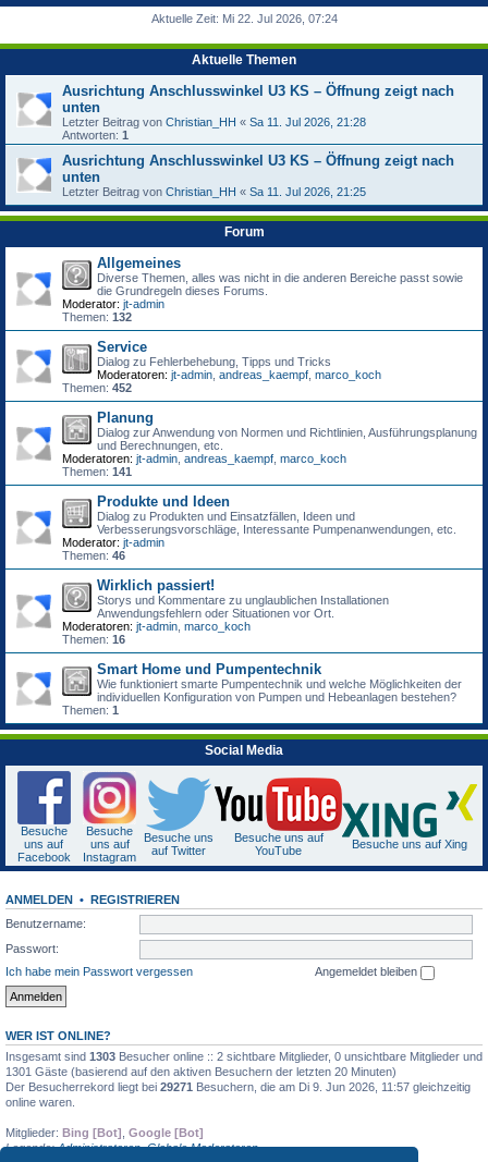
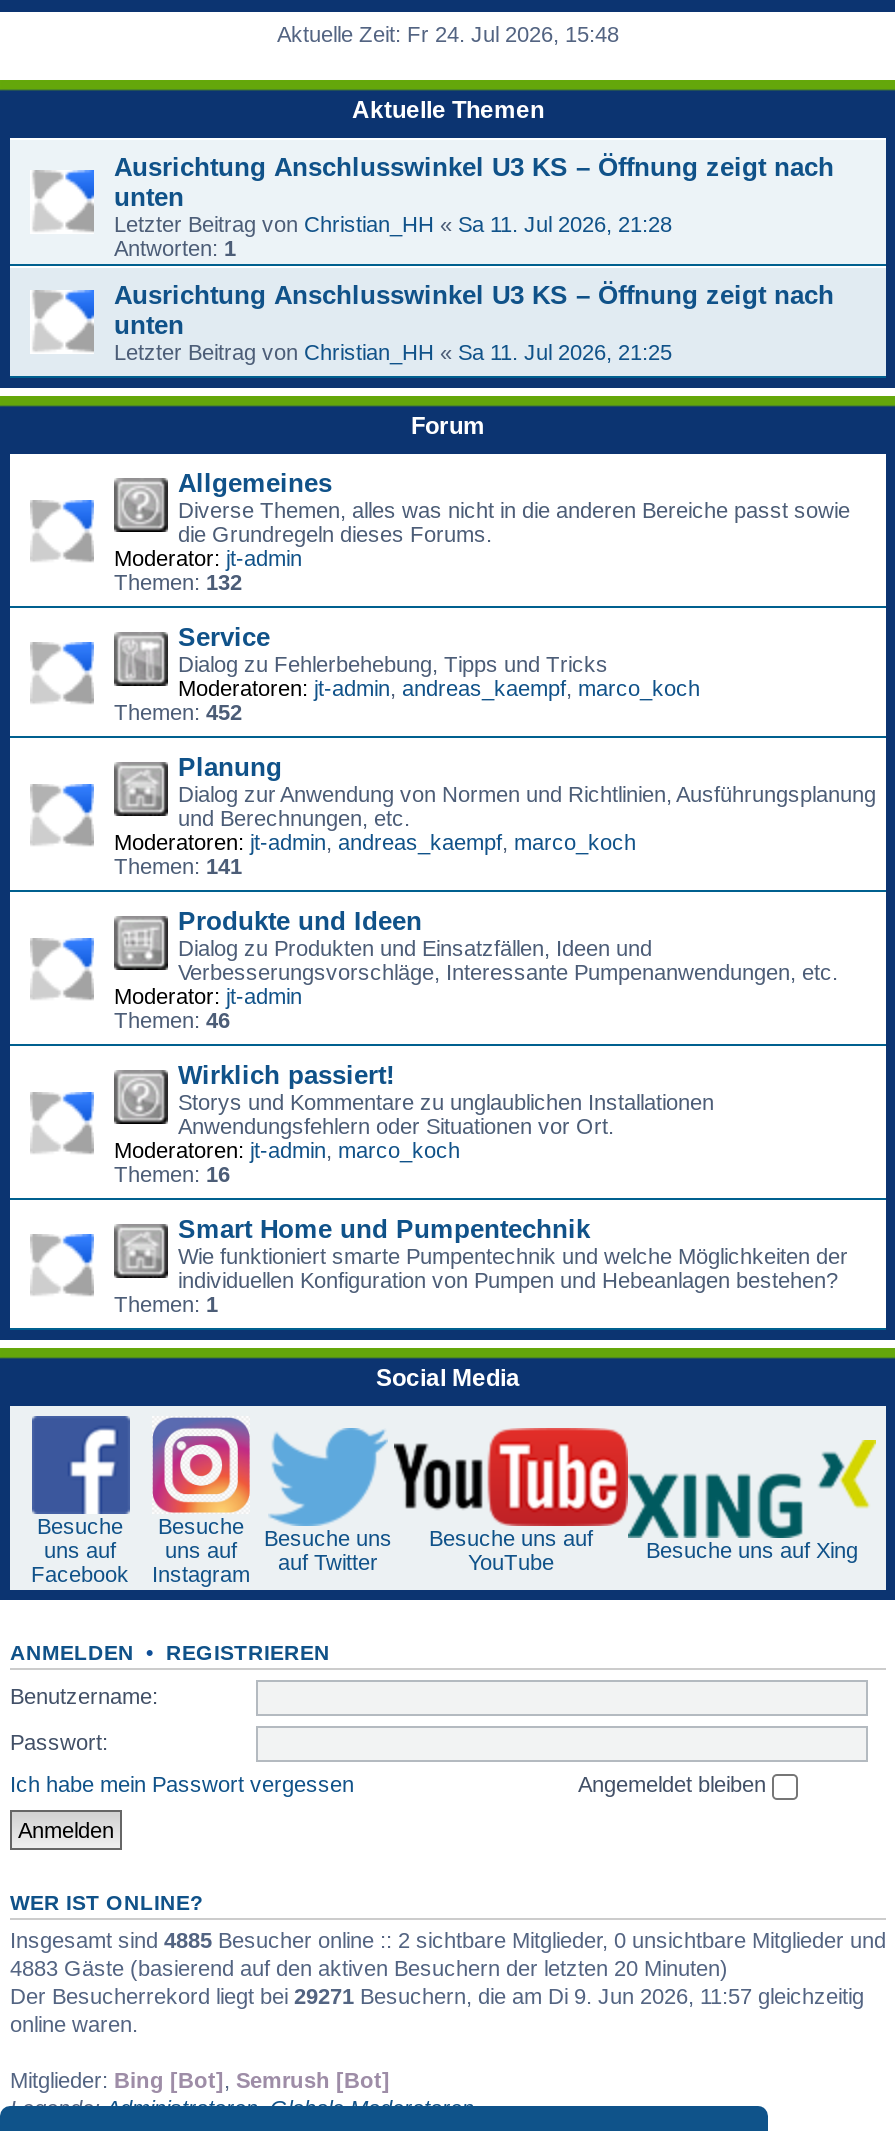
- Aktuelle Zeit: Mi 22. Jul 2026, 07:24
+ Aktuelle Zeit: Fr 24. Jul 2026, 15:48

- Insgesamt sind 1303 Besucher online :: 2 sichtbare Mitglieder, 0 unsichtbare Mitglieder und
+ Insgesamt sind 4885 Besucher online :: 2 sichtbare Mitglieder, 0 unsichtbare Mitglieder und

- 1301 Gäste (basierend auf den aktiven Besuchern der letzten 20 Minuten)
+ 4883 Gäste (basierend auf den aktiven Besuchern der letzten 20 Minuten)

- Mitglieder: Bing [Bot], Google [Bot]
+ Mitglieder: Bing [Bot], Semrush [Bot]
